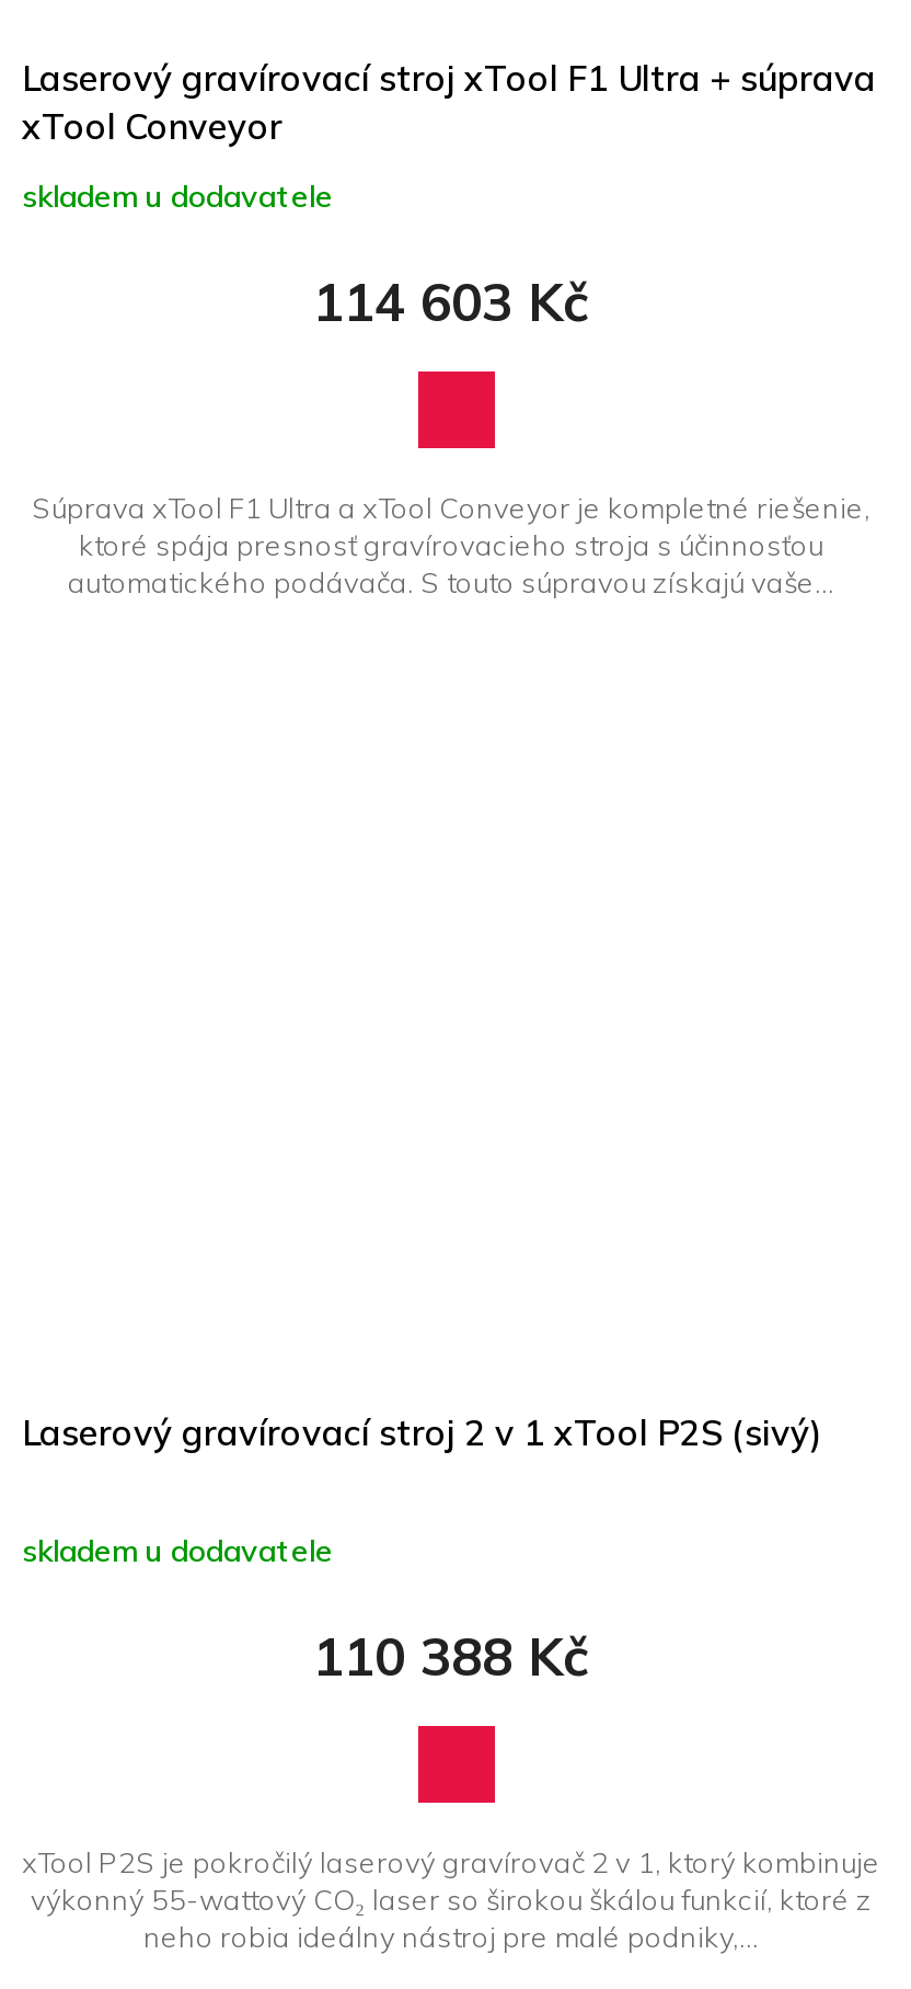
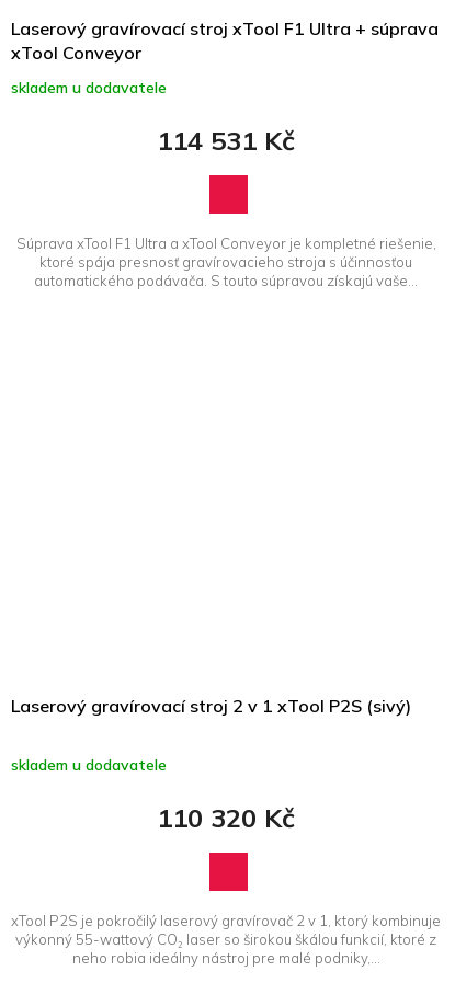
- 114 603 Kč
+ 114 531 Kč

- 110 388 Kč
+ 110 320 Kč
